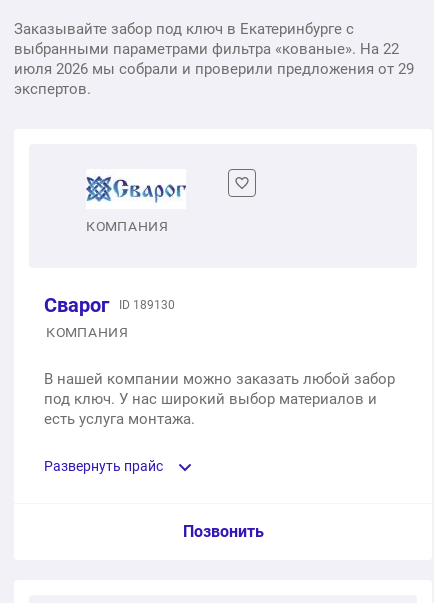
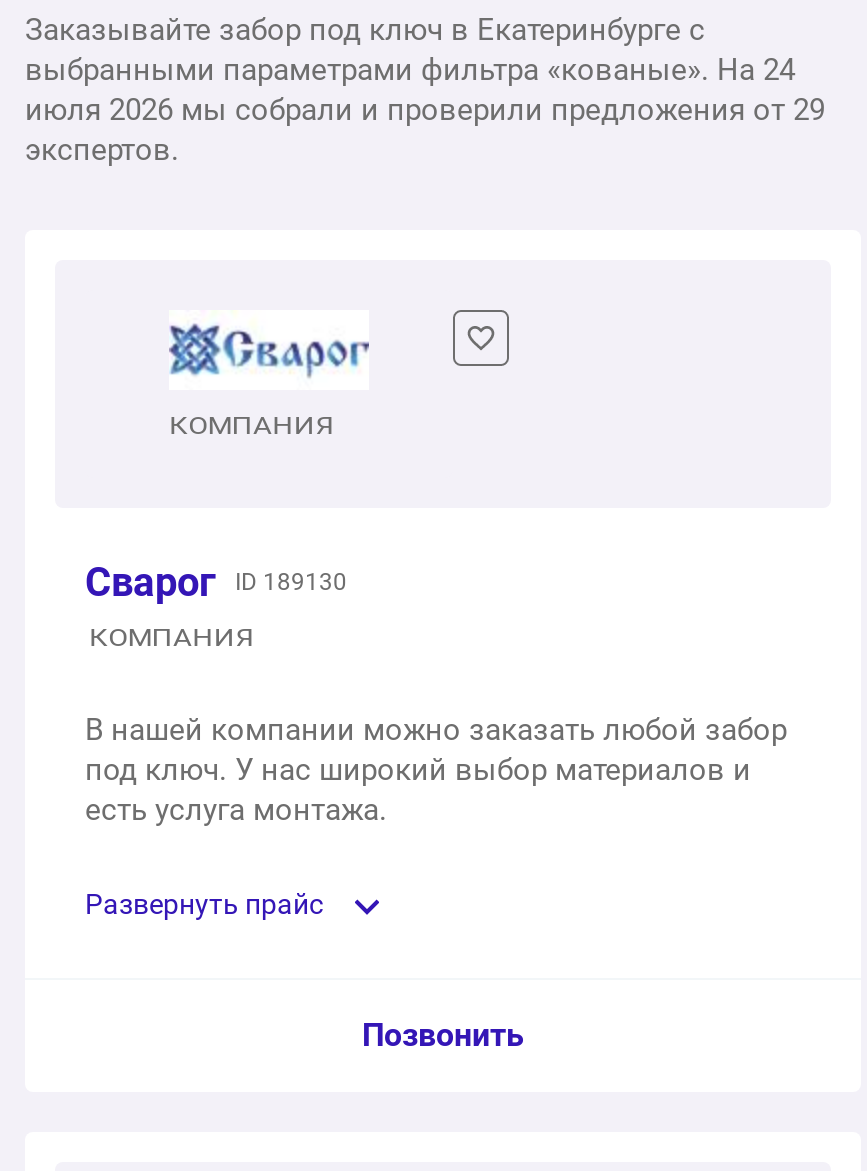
- выбранными параметрами фильтра «кованые». На 22
+ выбранными параметрами фильтра «кованые». На 24
